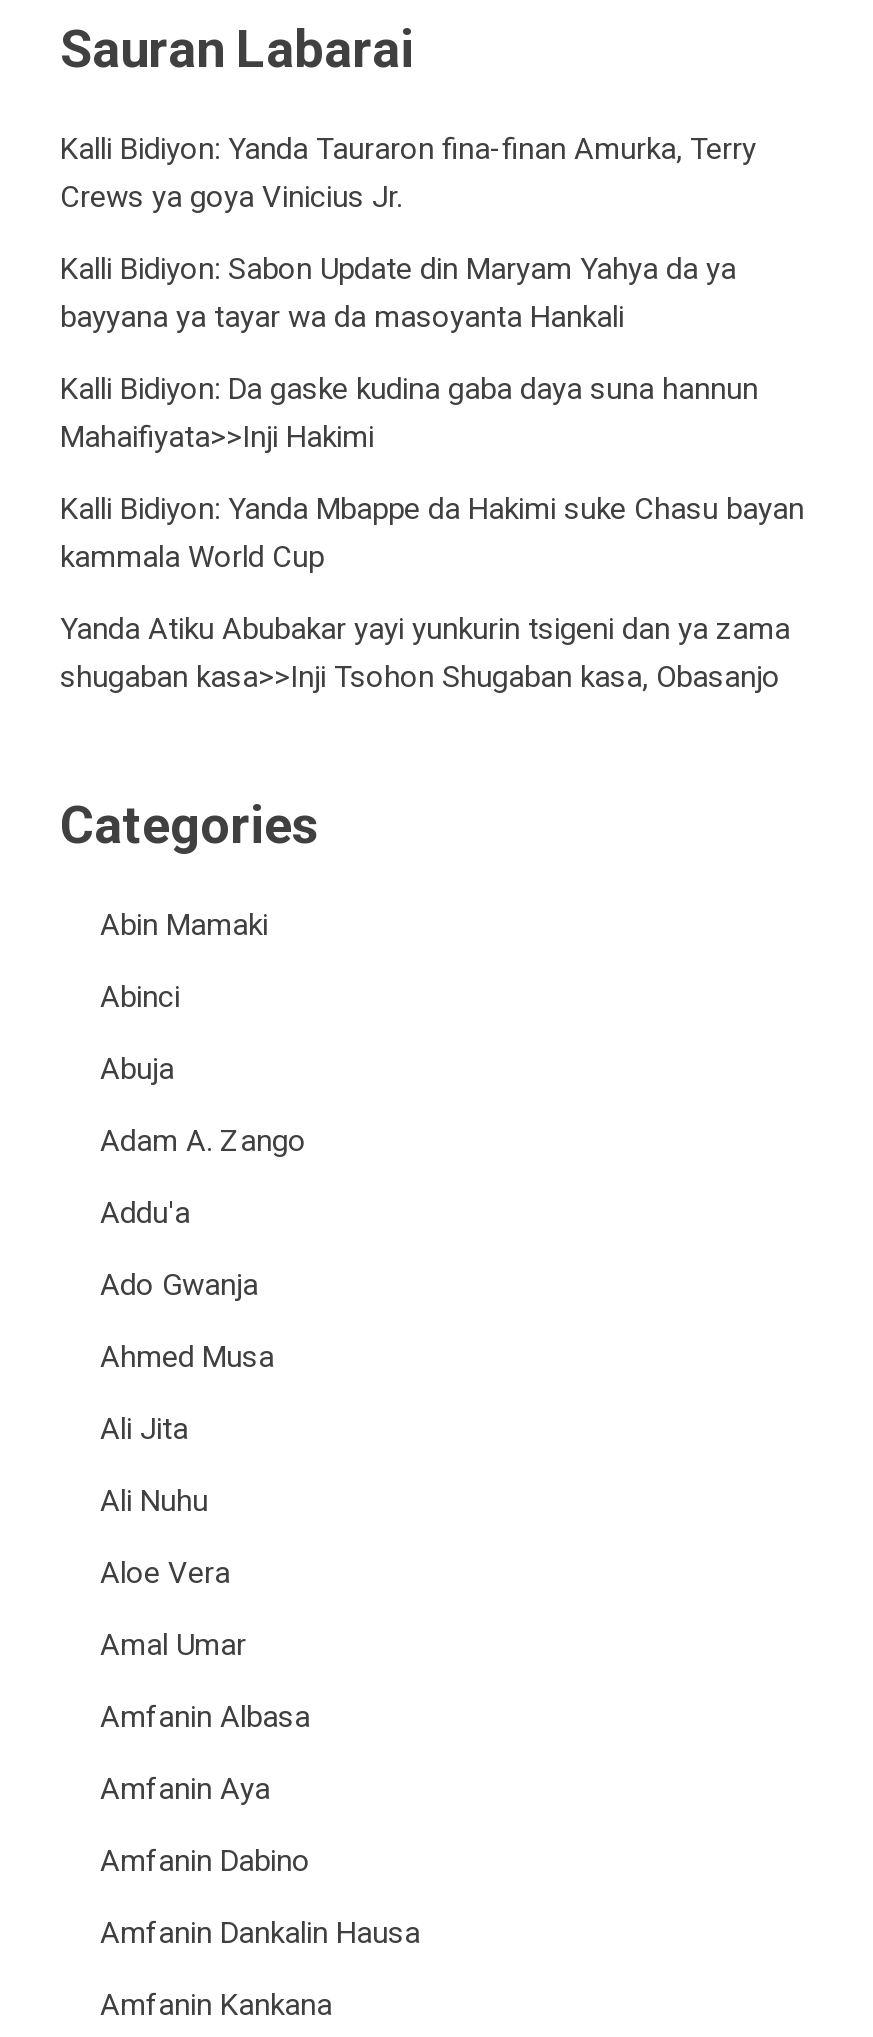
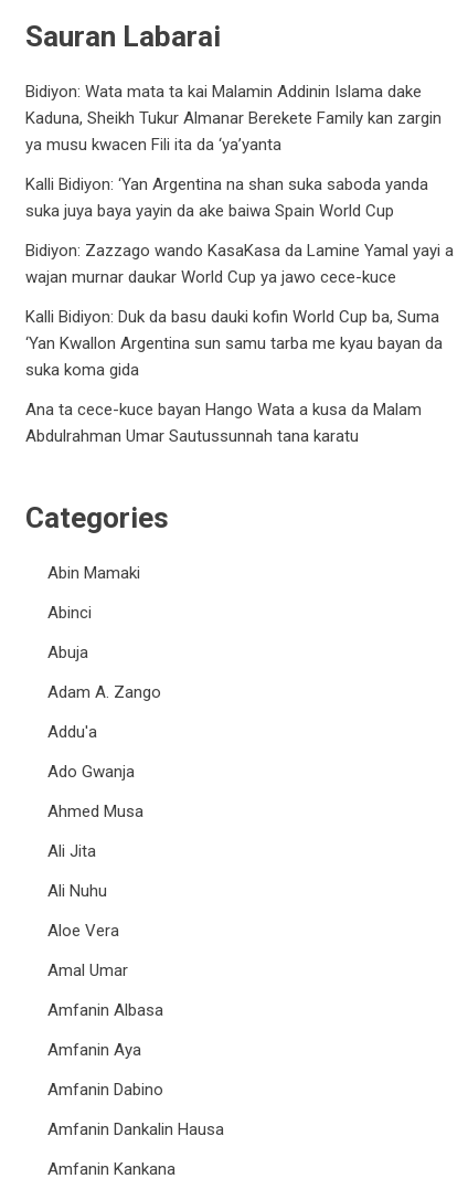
- Kalli Bidiyon: Yanda Tauraron fina-finan Amurka, Terry
- Crews ya goya Vinicius Jr.
+ Bidiyon: Wata mata ta kai Malamin Addinin Islama dake
+ Kaduna, Sheikh Tukur Almanar Berekete Family kan zargin
+ ya musu kwacen Fili ita da ‘ya’yanta

- Kalli Bidiyon: Sabon Update din Maryam Yahya da ya
- bayyana ya tayar wa da masoyanta Hankali
+ Kalli Bidiyon: ‘Yan Argentina na shan suka saboda yanda
+ suka juya baya yayin da ake baiwa Spain World Cup

- Kalli Bidiyon: Da gaske kudina gaba daya suna hannun
- Mahaifiyata>>Inji Hakimi
+ Bidiyon: Zazzago wando KasaKasa da Lamine Yamal yayi a
+ wajan murnar daukar World Cup ya jawo cece-kuce

- Kalli Bidiyon: Yanda Mbappe da Hakimi suke Chasu bayan
- kammala World Cup
+ Kalli Bidiyon: Duk da basu dauki kofin World Cup ba, Suma
+ ‘Yan Kwallon Argentina sun samu tarba me kyau bayan da
+ suka koma gida

- Yanda Atiku Abubakar yayi yunkurin tsigeni dan ya zama
- shugaban kasa>>Inji Tsohon Shugaban kasa, Obasanjo
+ Ana ta cece-kuce bayan Hango Wata a kusa da Malam
+ Abdulrahman Umar Sautussunnah tana karatu
